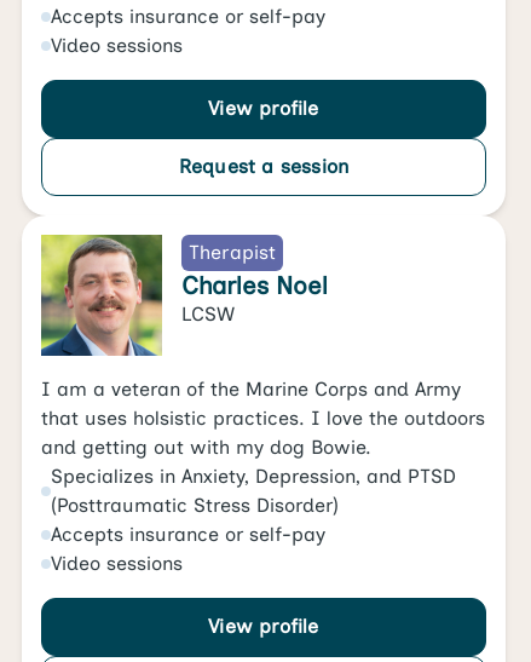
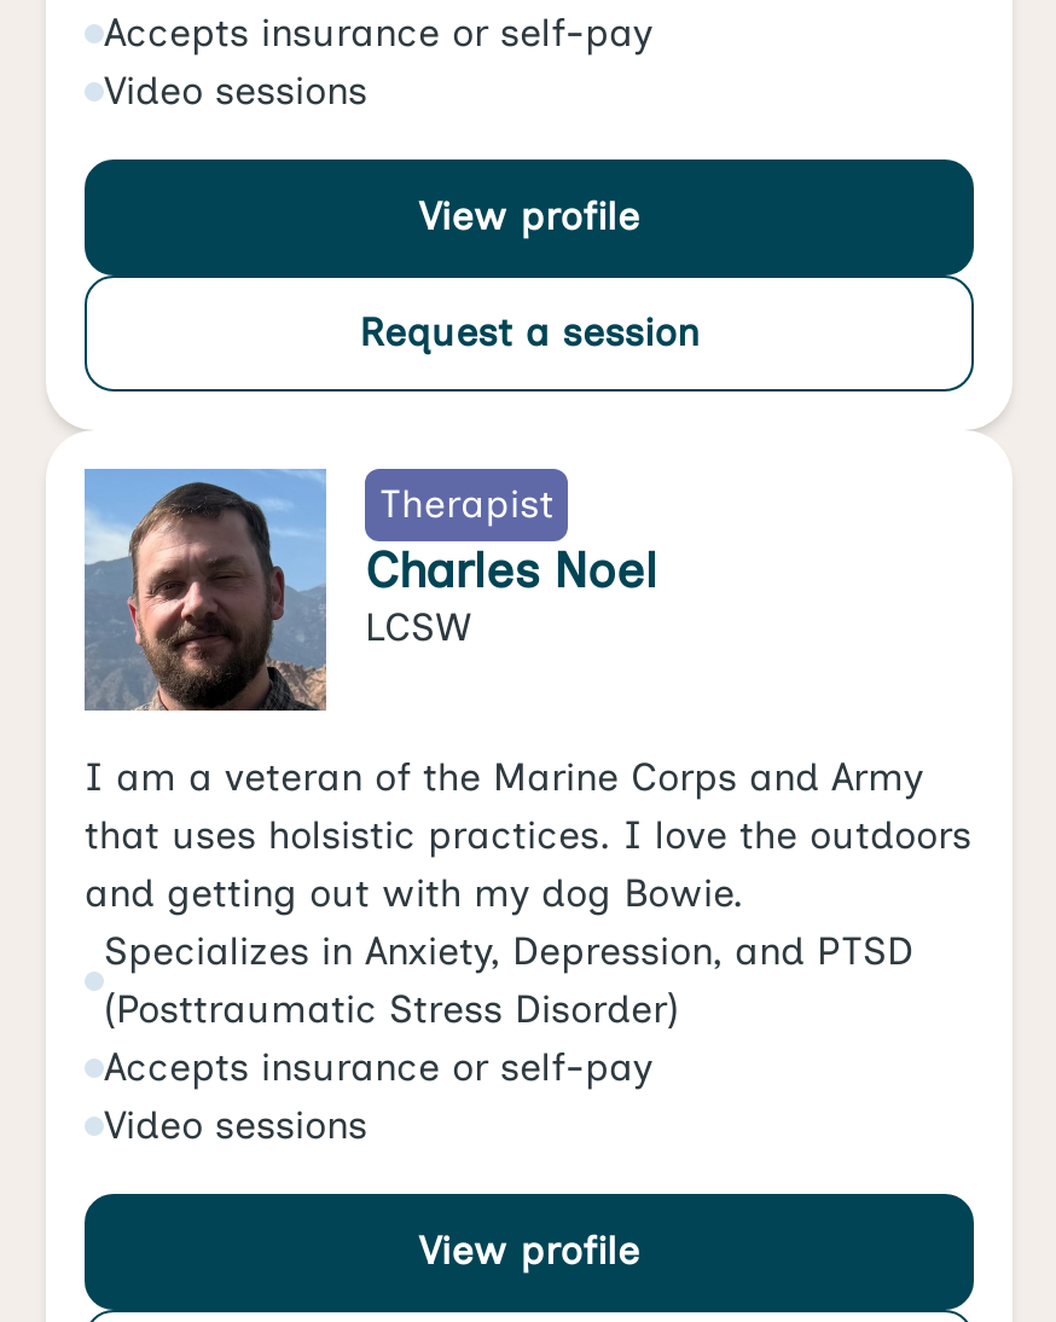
- [image]
+ [image]
